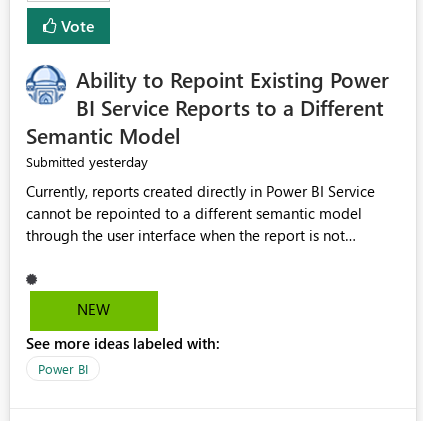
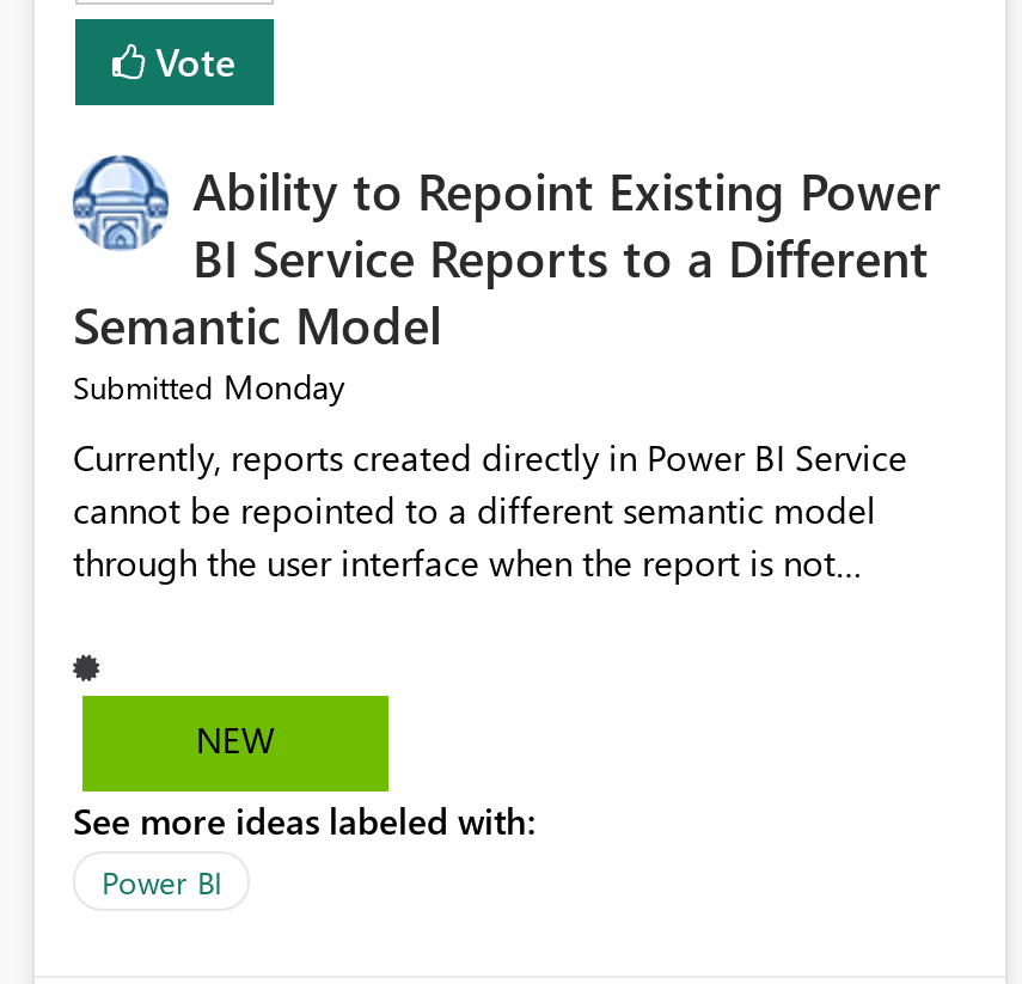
- Submitted yesterday
+ Submitted Monday
